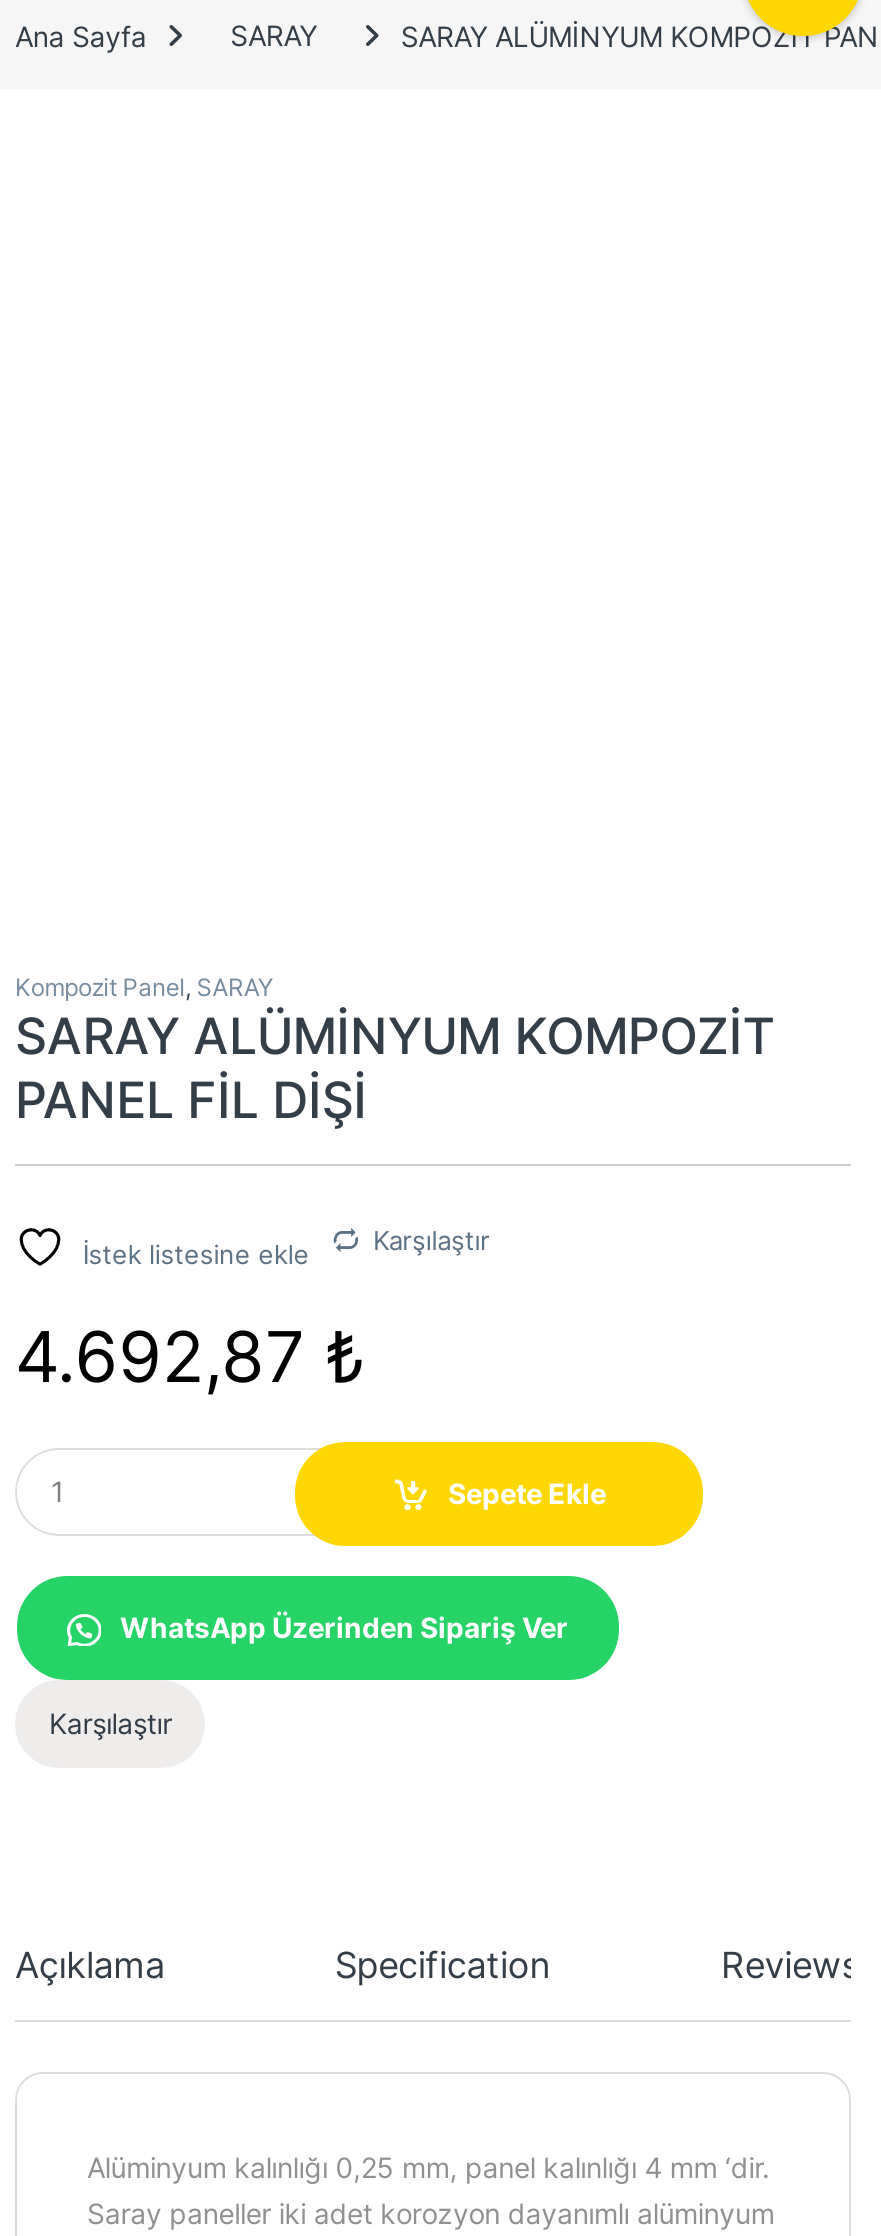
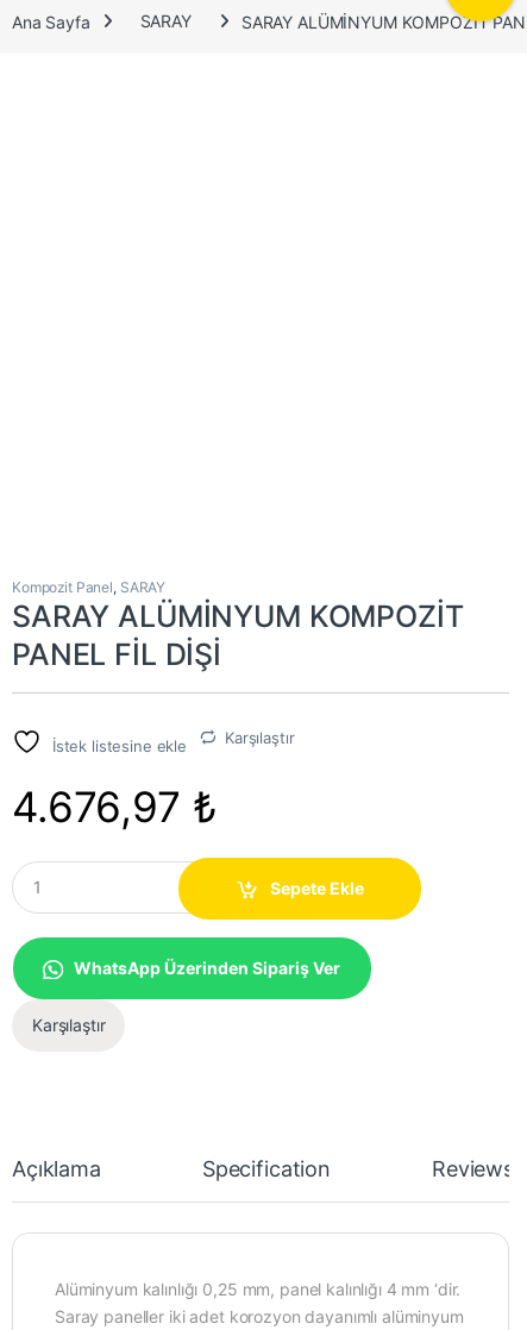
- 4.692,87 ₺
+ 4.676,97 ₺
